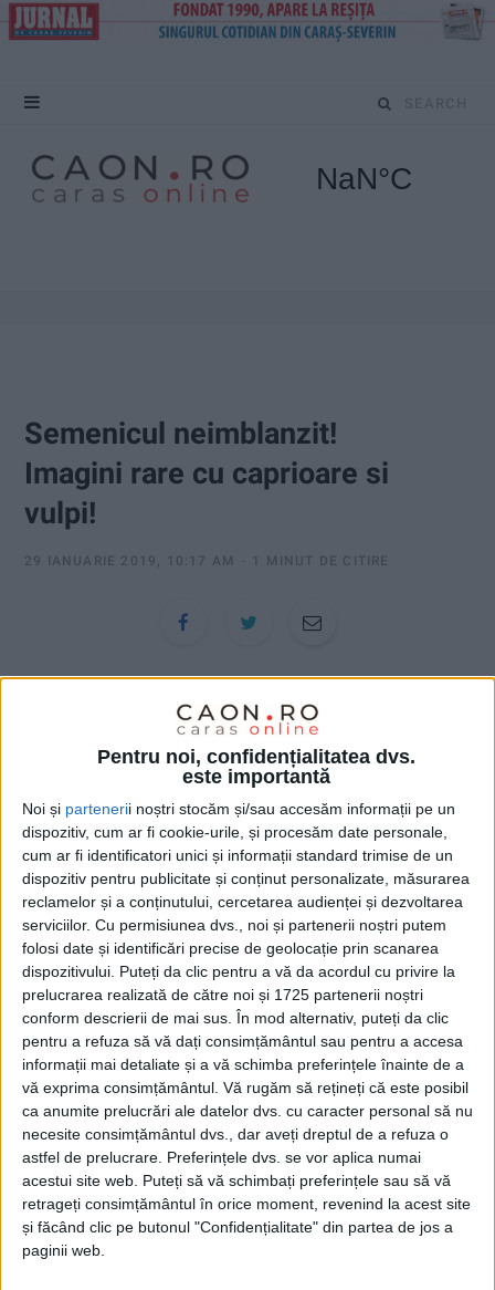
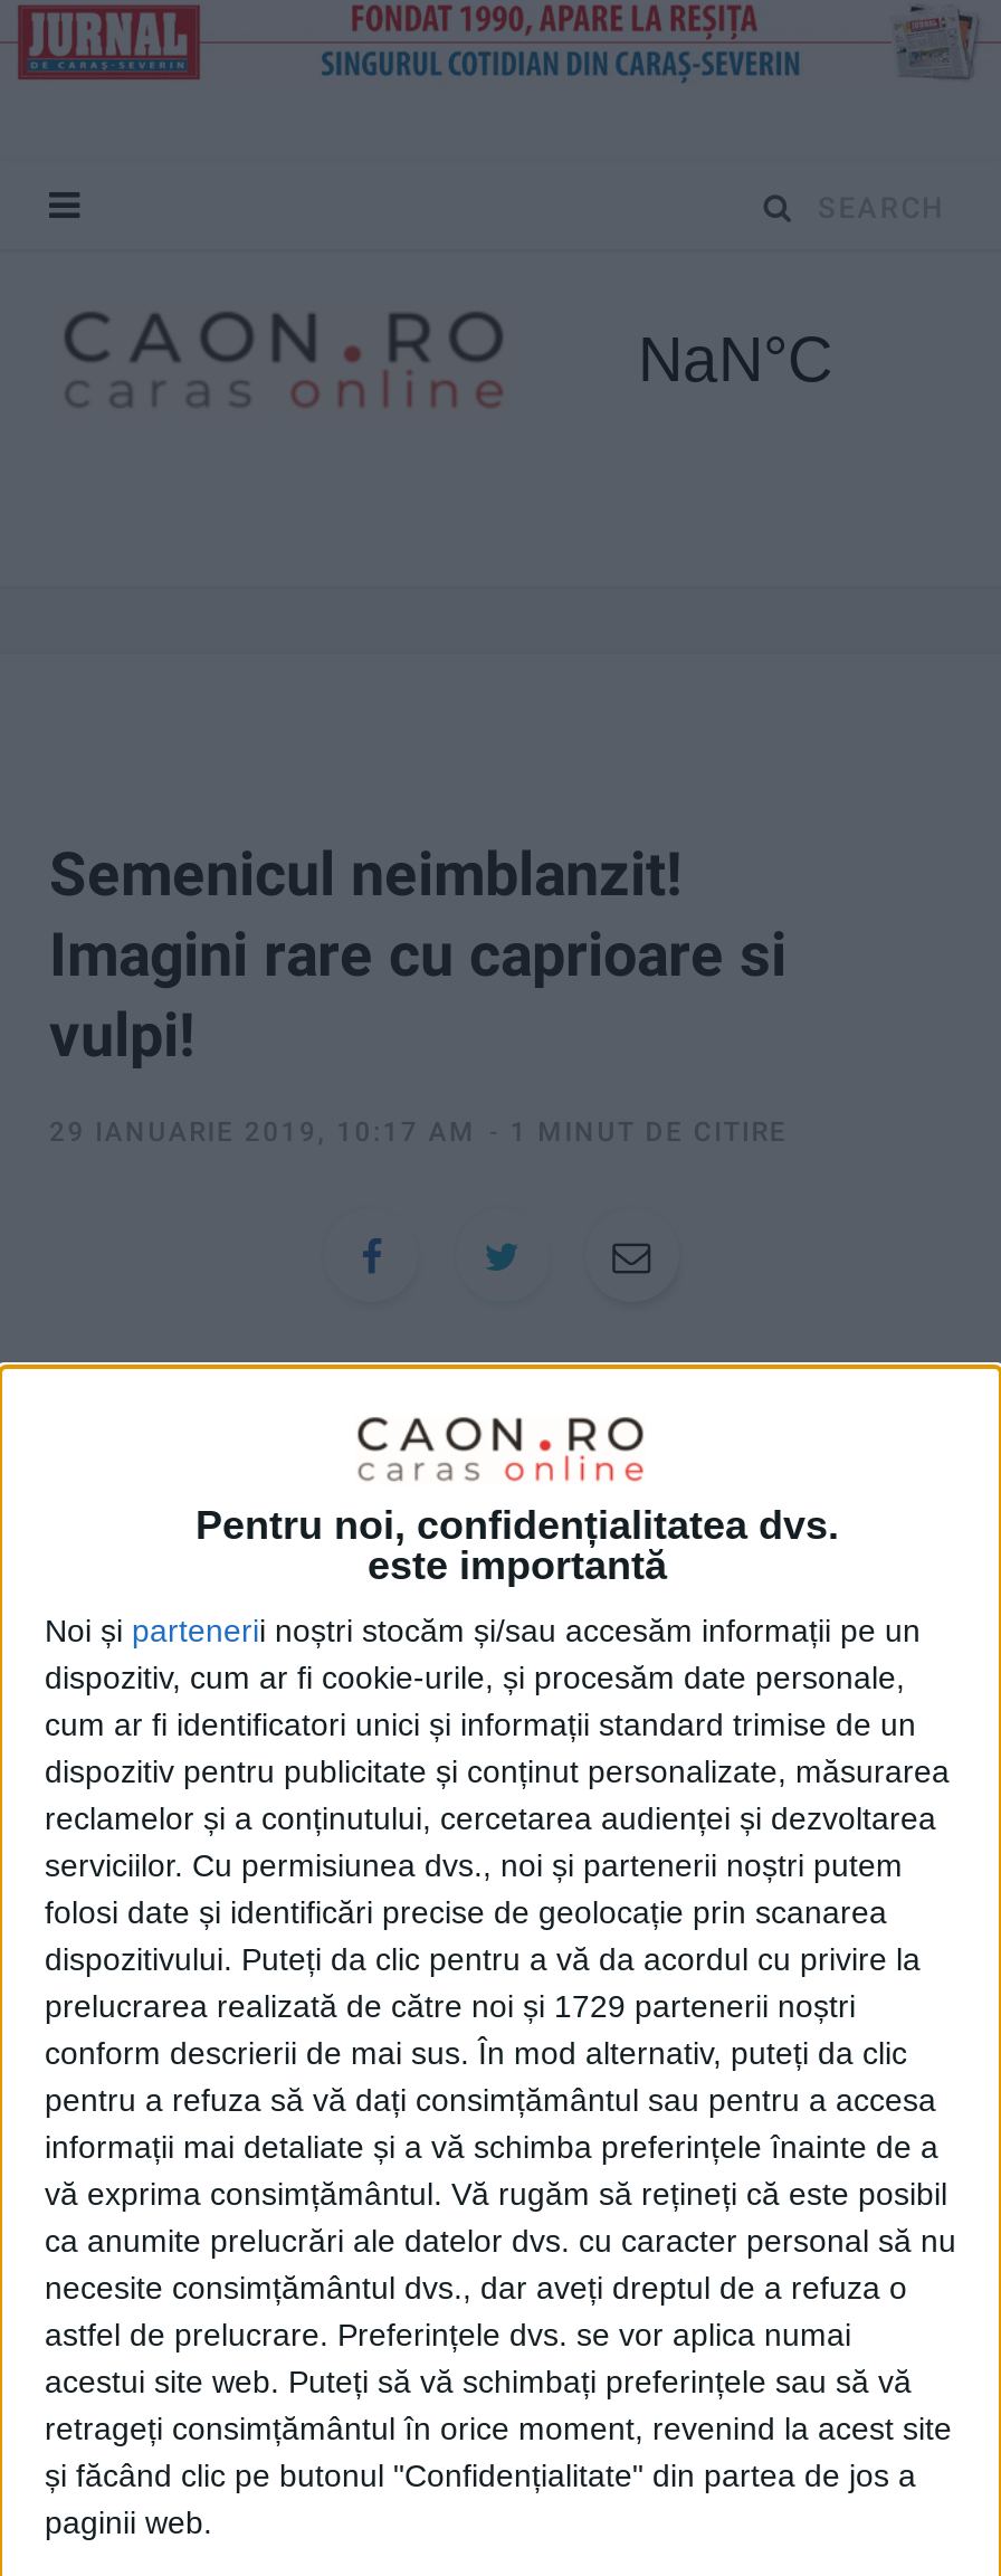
- prelucrarea realizată de către noi și 1725 partenerii noștri
+ prelucrarea realizată de către noi și 1729 partenerii noștri
